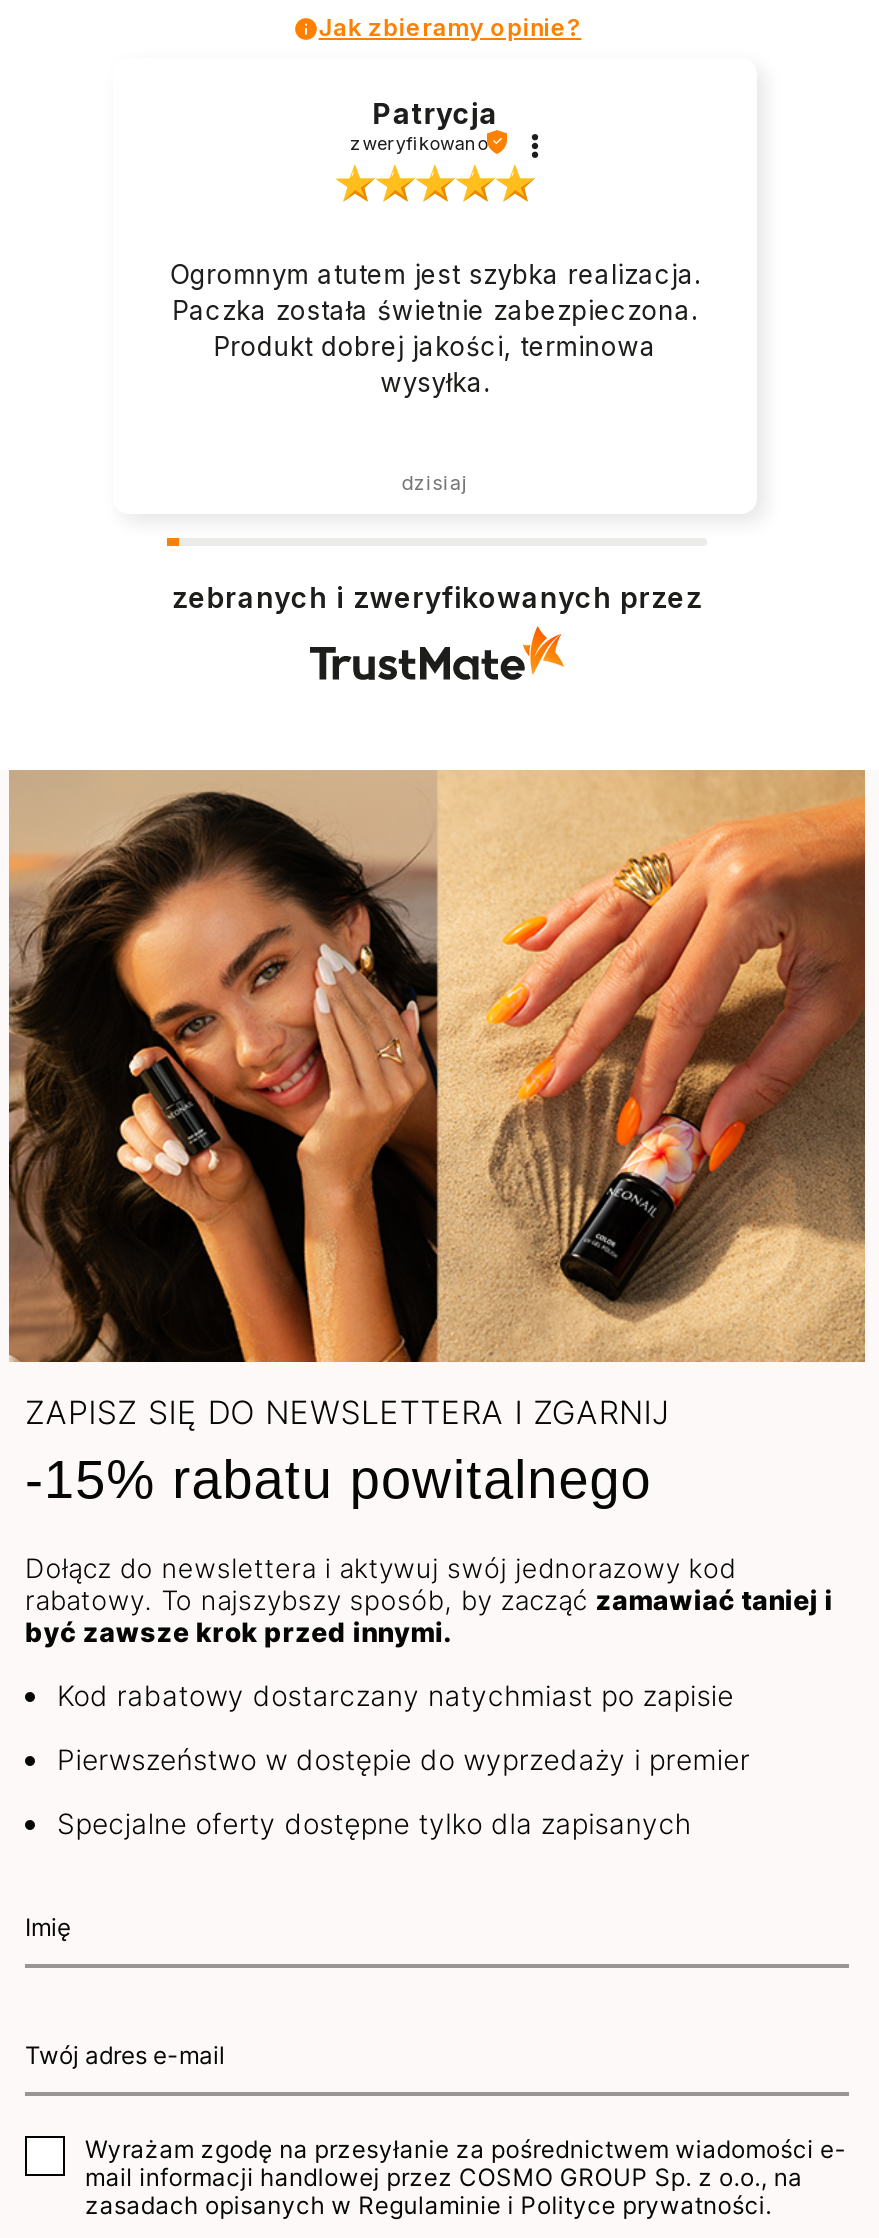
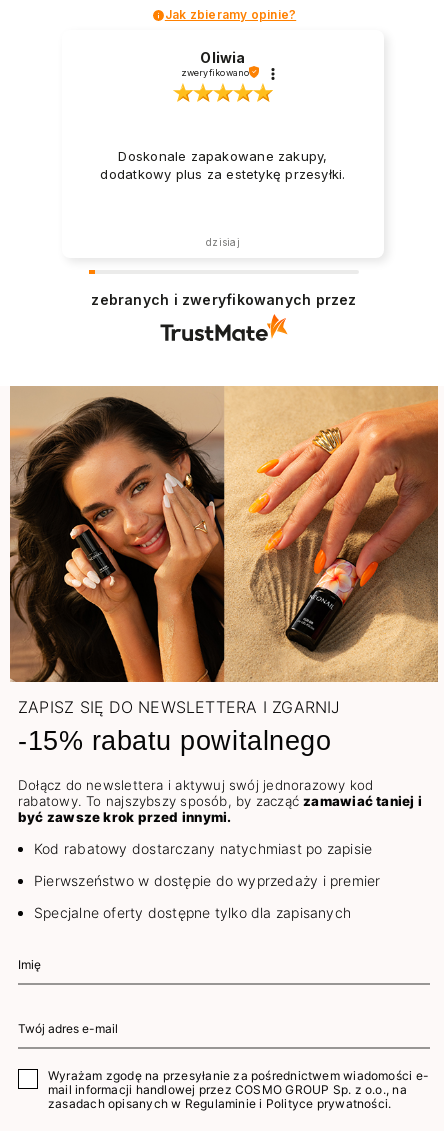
- Patrycja
+ Oliwia

- Ogromnym atutem jest szybka realizacja.
- Paczka została świetnie zabezpieczona.
- Produkt dobrej jakości, terminowa
- wysyłka.
+ Doskonale zapakowane zakupy,
+ dodatkowy plus za estetykę przesyłki.
